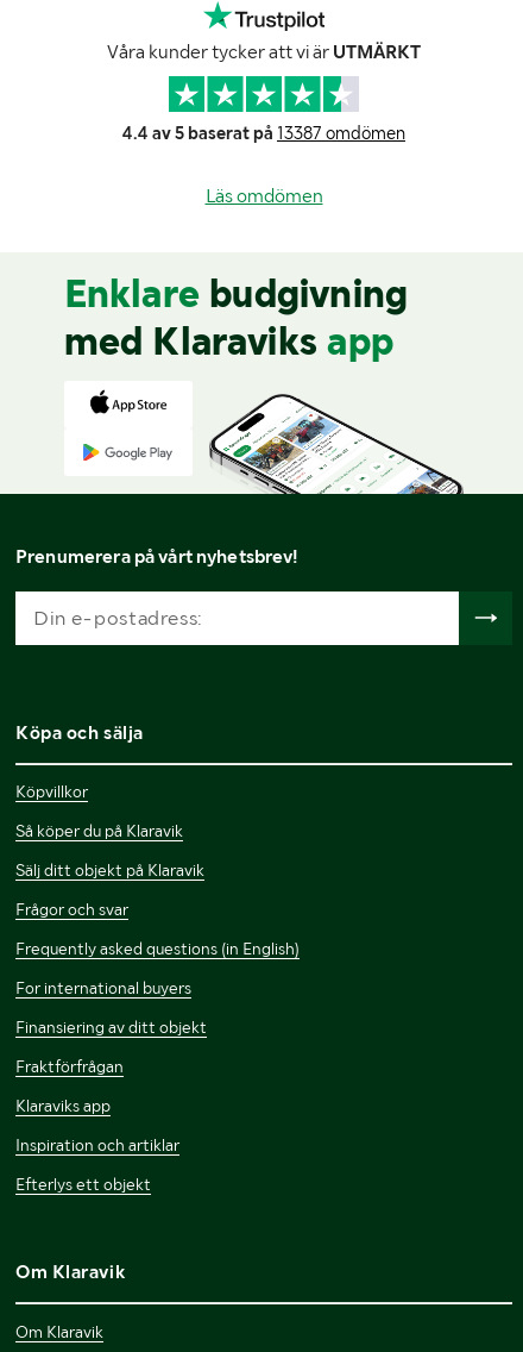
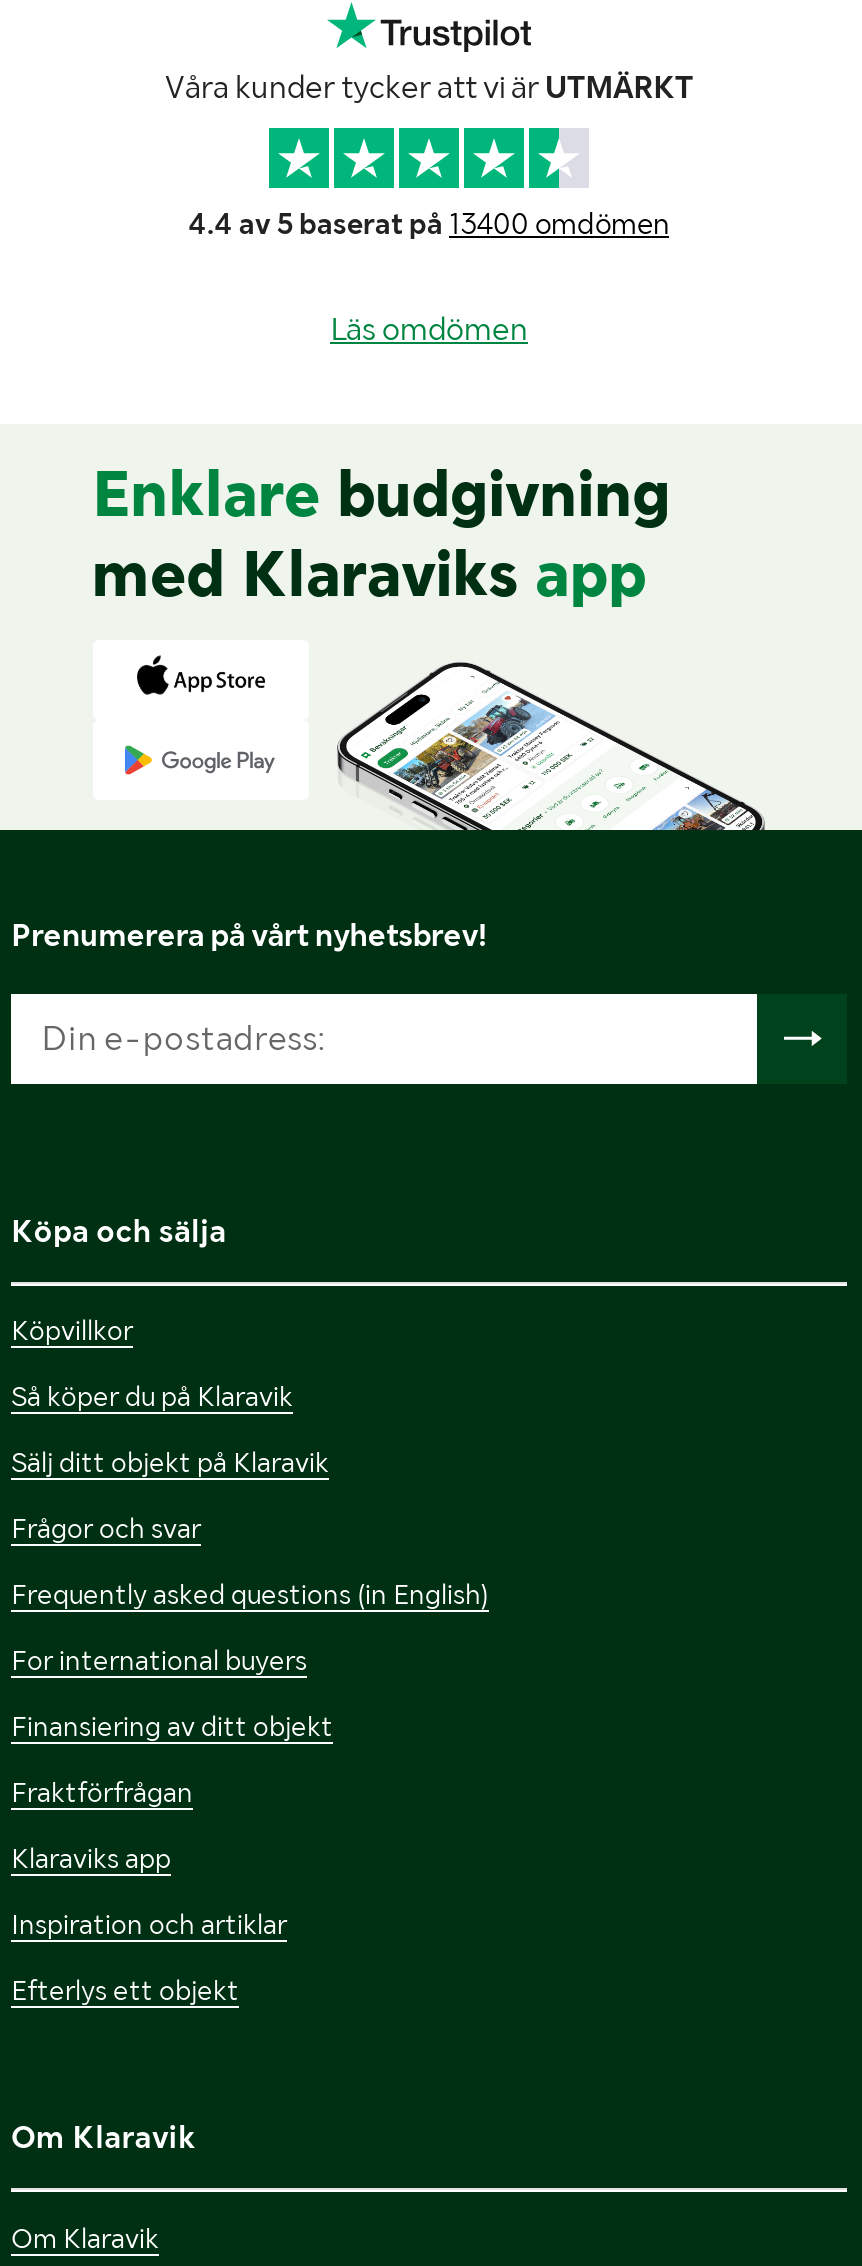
- 4.4 av 5 baserat på 13387 omdömen
+ 4.4 av 5 baserat på 13400 omdömen
